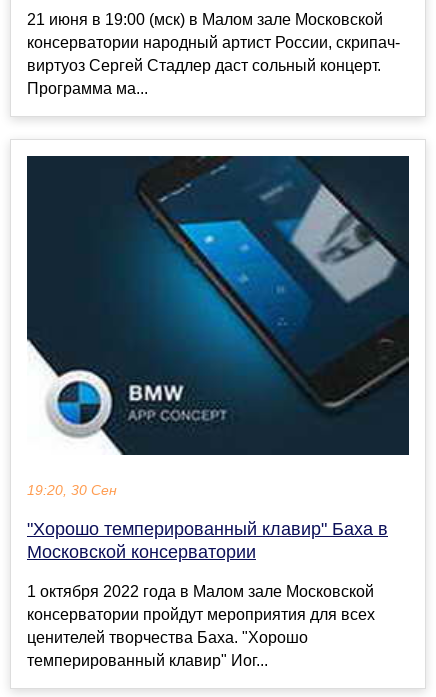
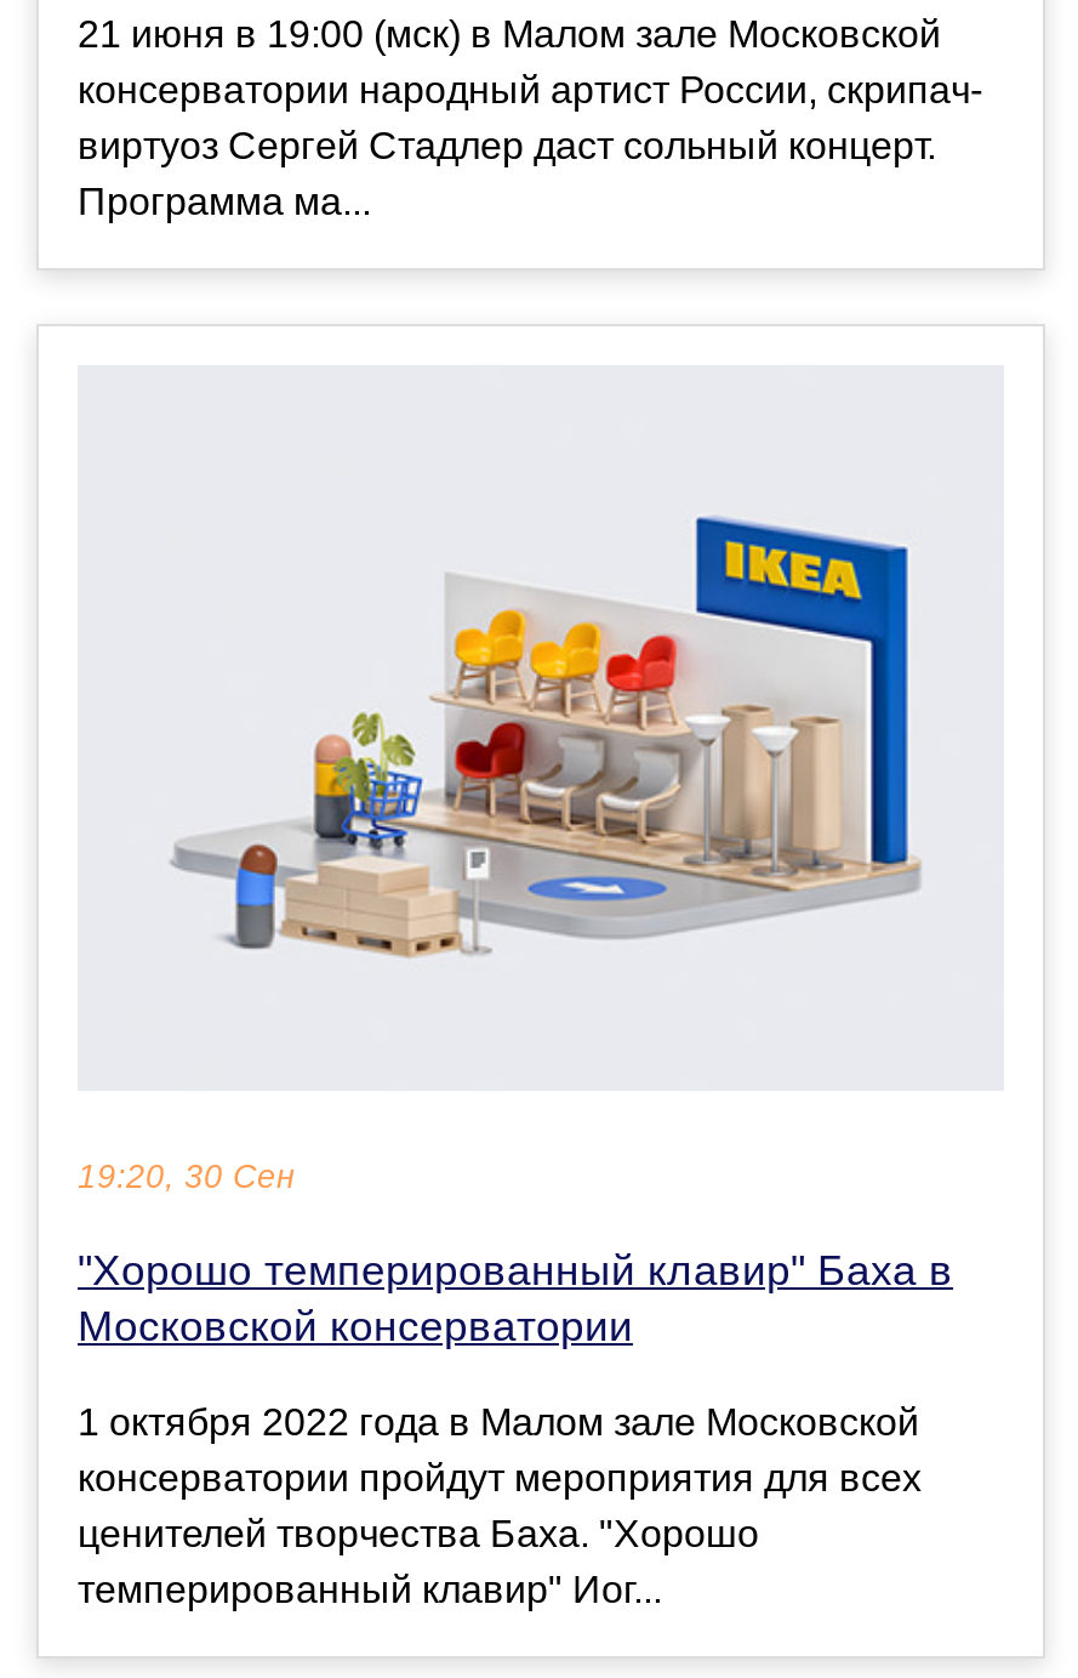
- [image]
+ [image]
